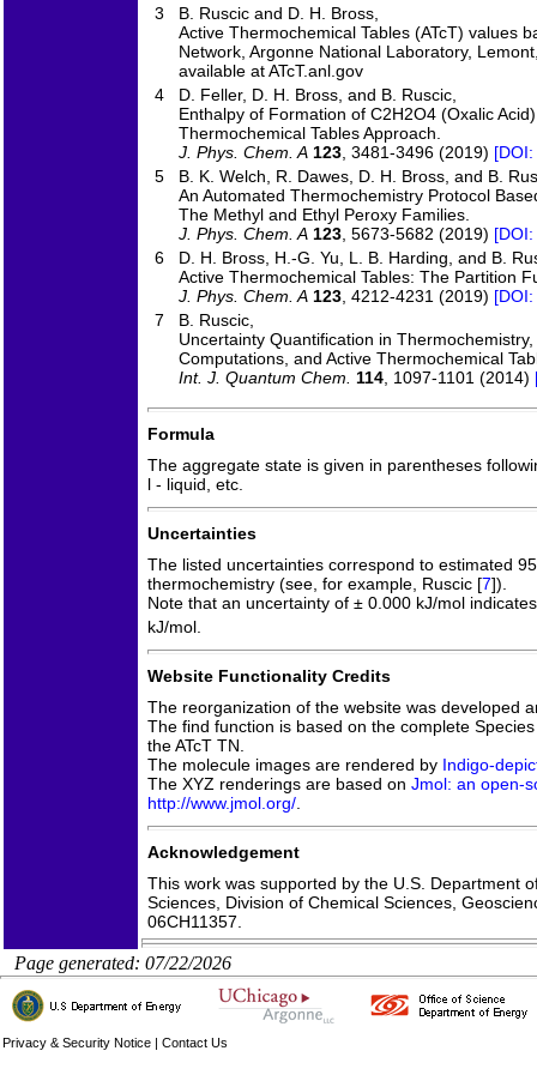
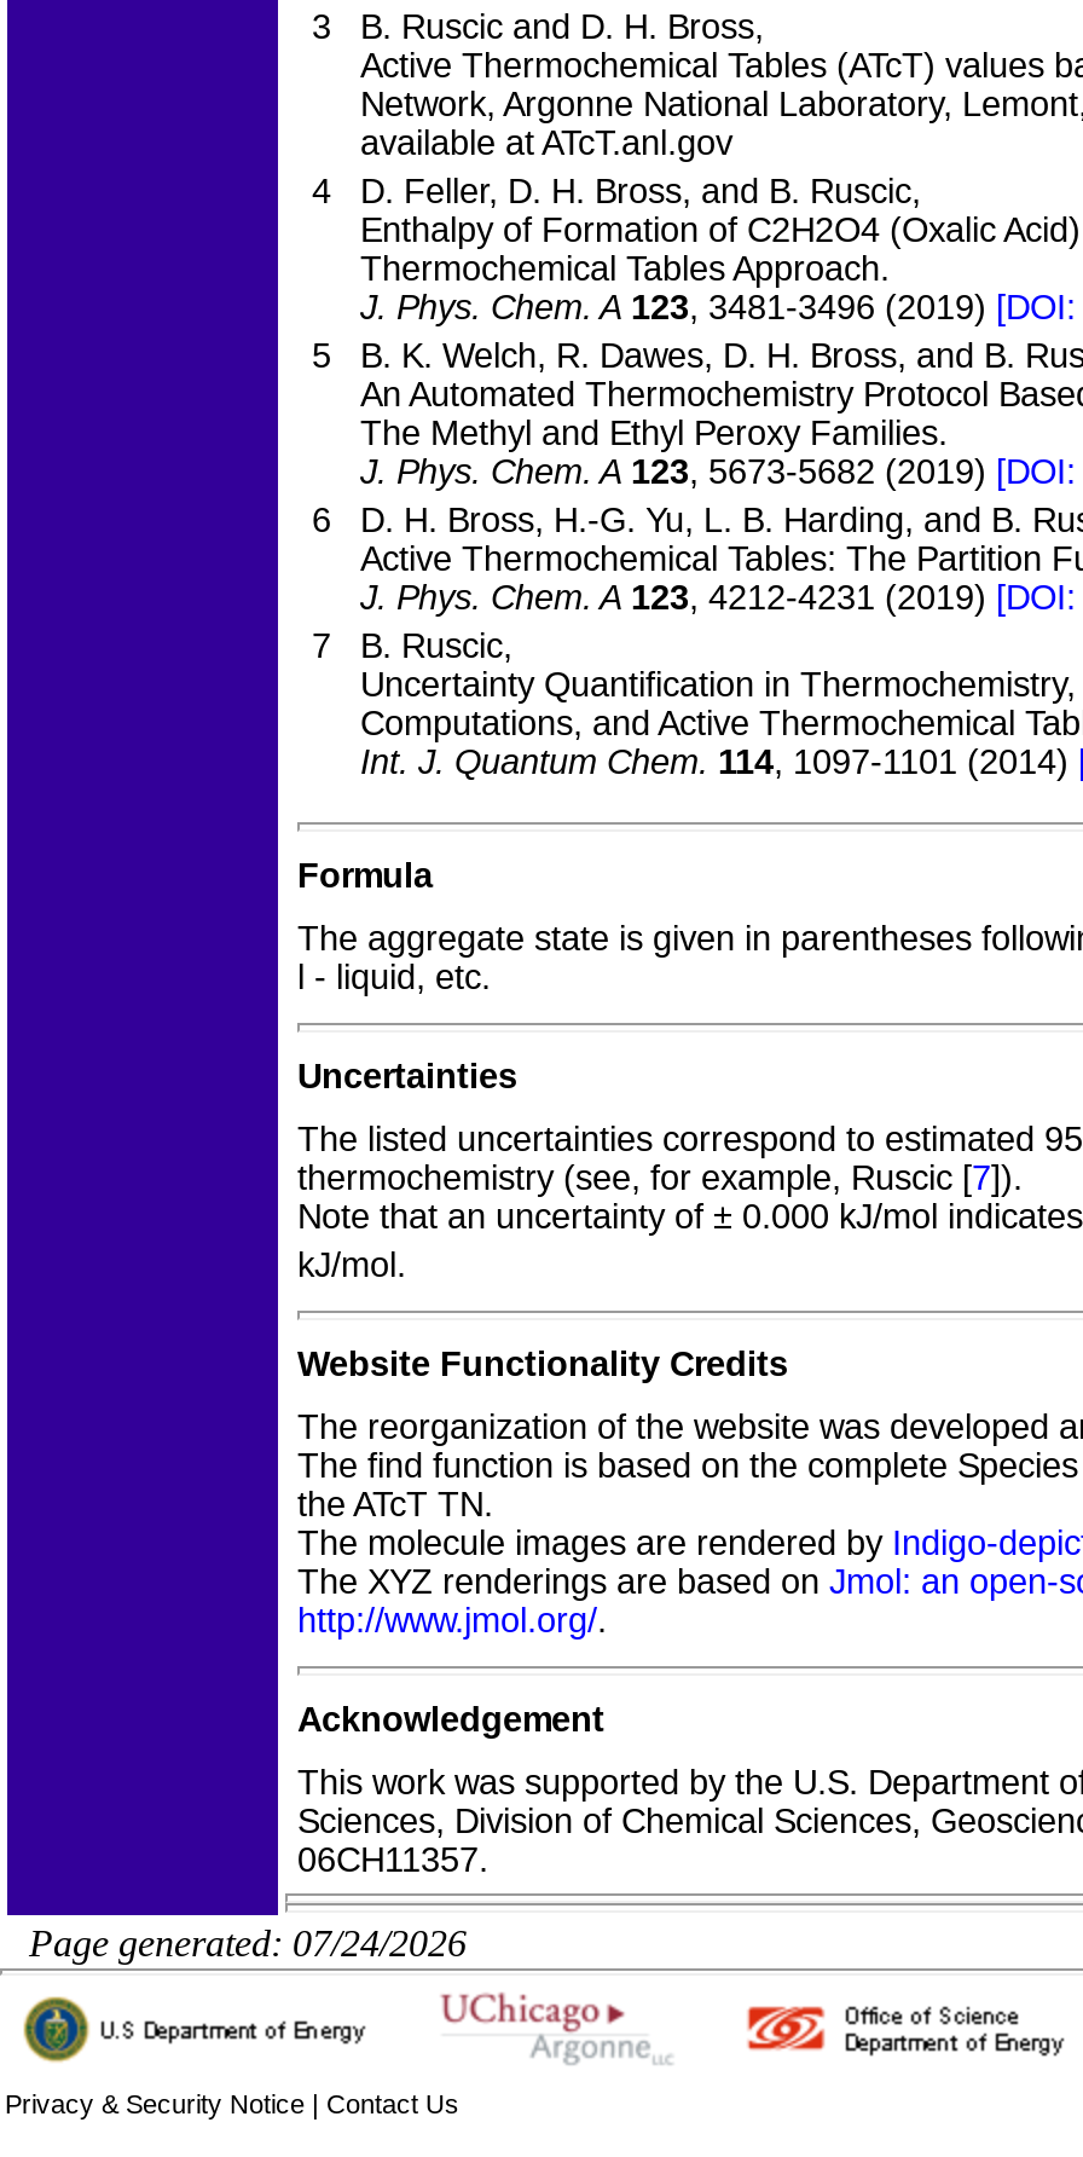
- Page generated: 07/22/2026
+ Page generated: 07/24/2026
